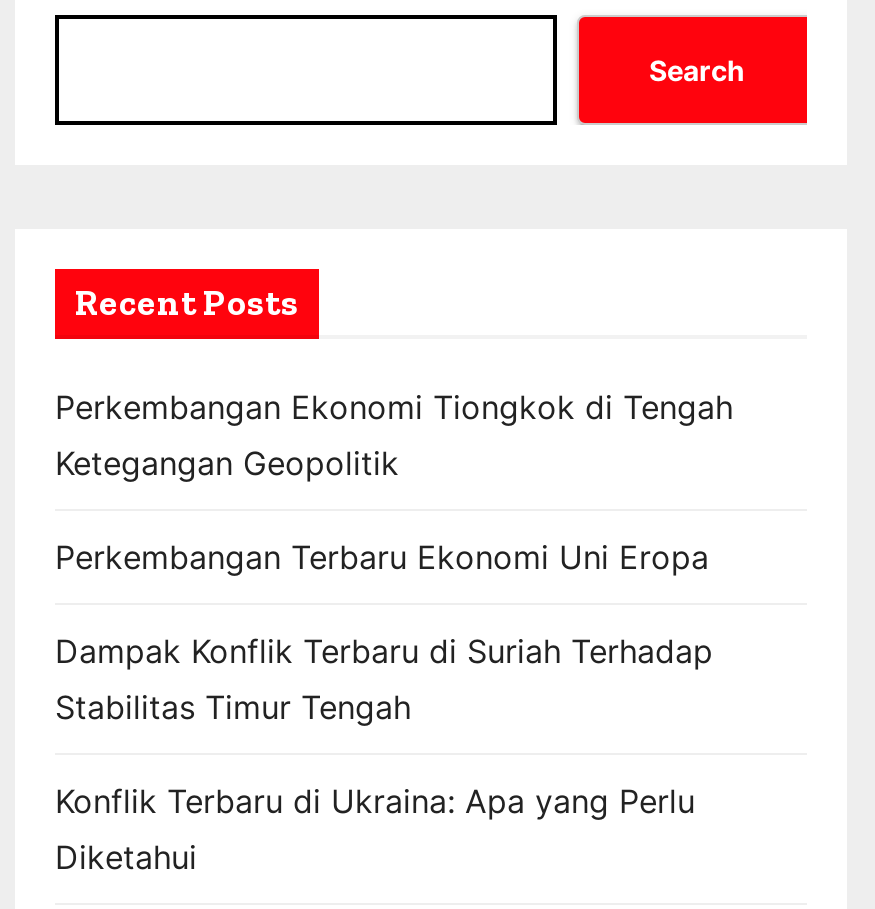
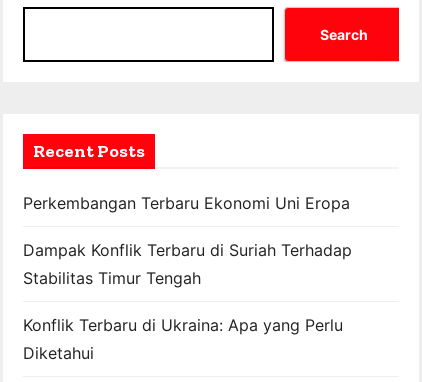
- Perkembangan Ekonomi Tiongkok di Tengah
- Ketegangan Geopolitik
